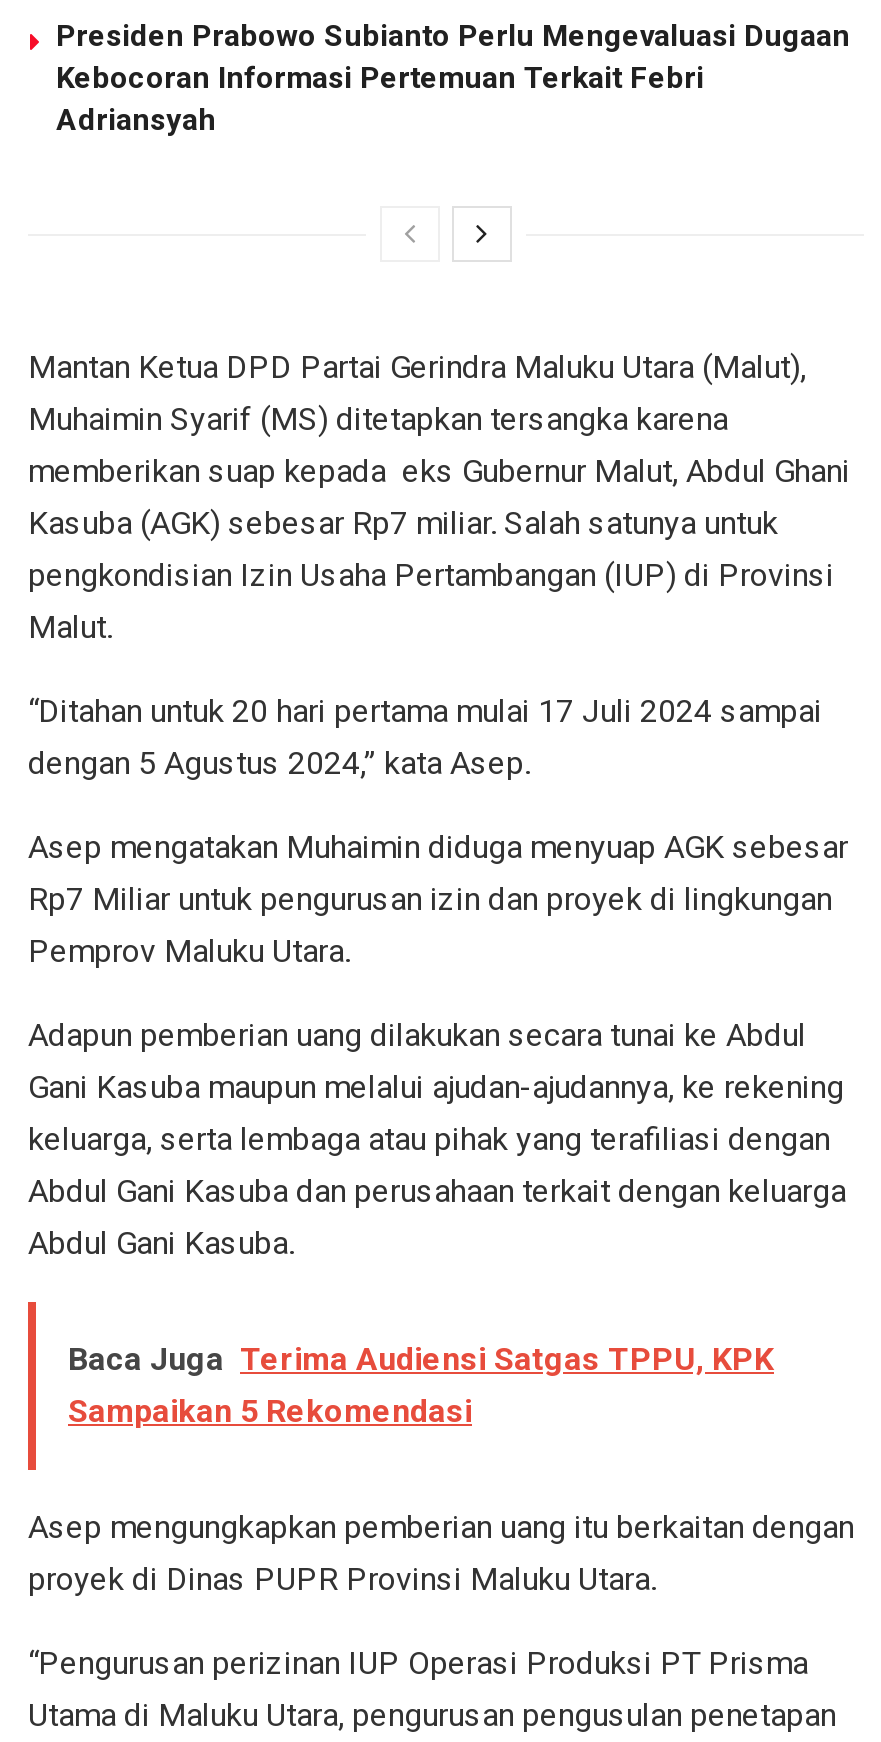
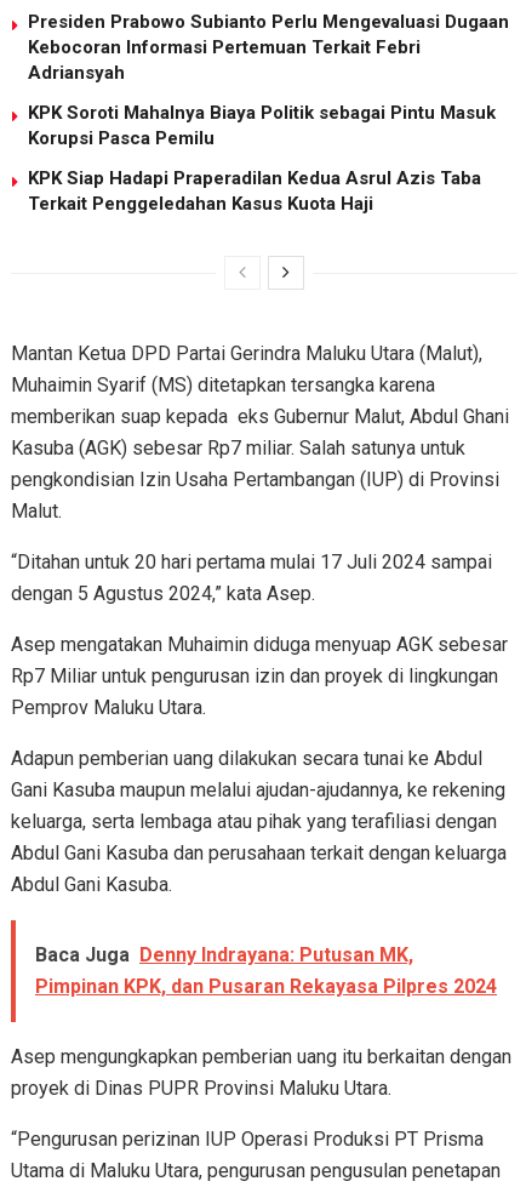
+ KPK Soroti Mahalnya Biaya Politik sebagai Pintu Masuk
+ Korupsi Pasca Pemilu
+ KPK Siap Hadapi Praperadilan Kedua Asrul Azis Taba
+ Terkait Penggeledahan Kasus Kuota Haji

- Baca Juga Terima Audiensi Satgas TPPU, KPK
- Sampaikan 5 Rekomendasi
+ Baca Juga Denny Indrayana: Putusan MK,
+ Pimpinan KPK, dan Pusaran Rekayasa Pilpres 2024
